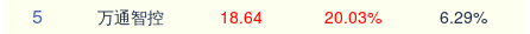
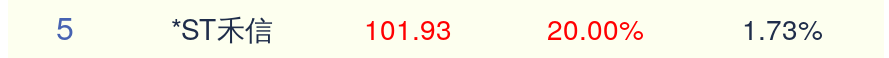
- 万通智控
- 18.64
- 20.03%
- 6.29%
+ *ST禾信
+ 101.93
+ 20.00%
+ 1.73%
